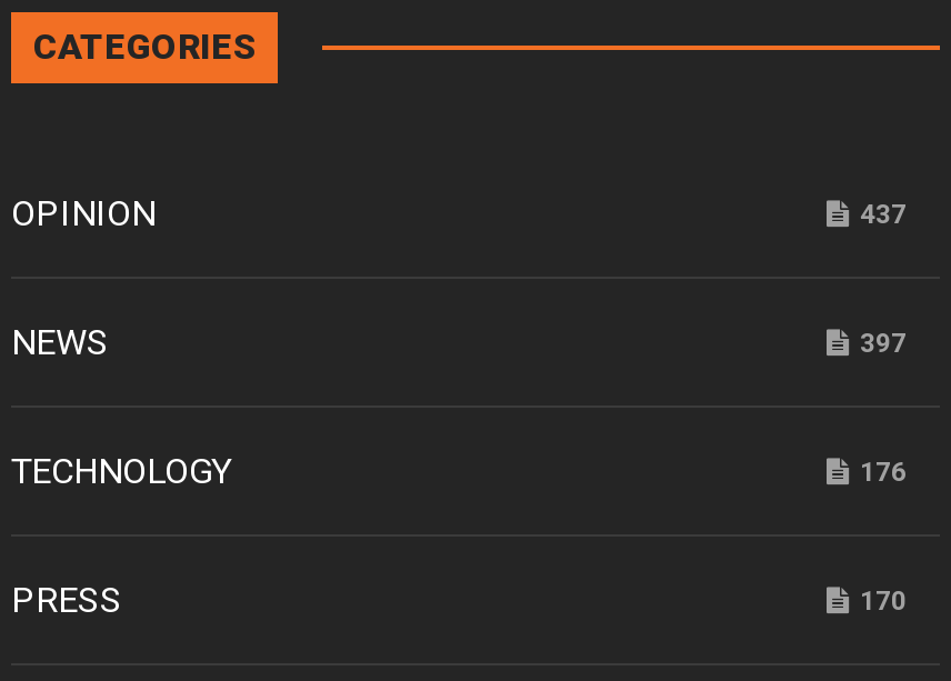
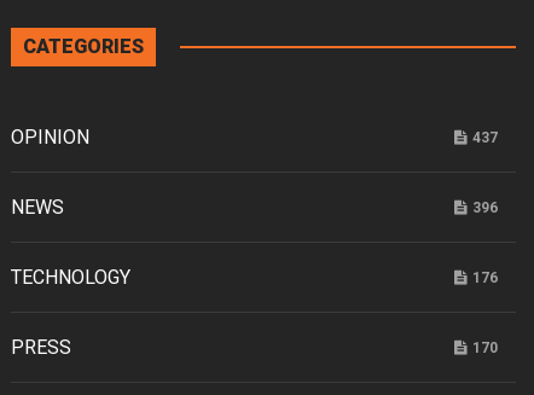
- 397
+ 396
